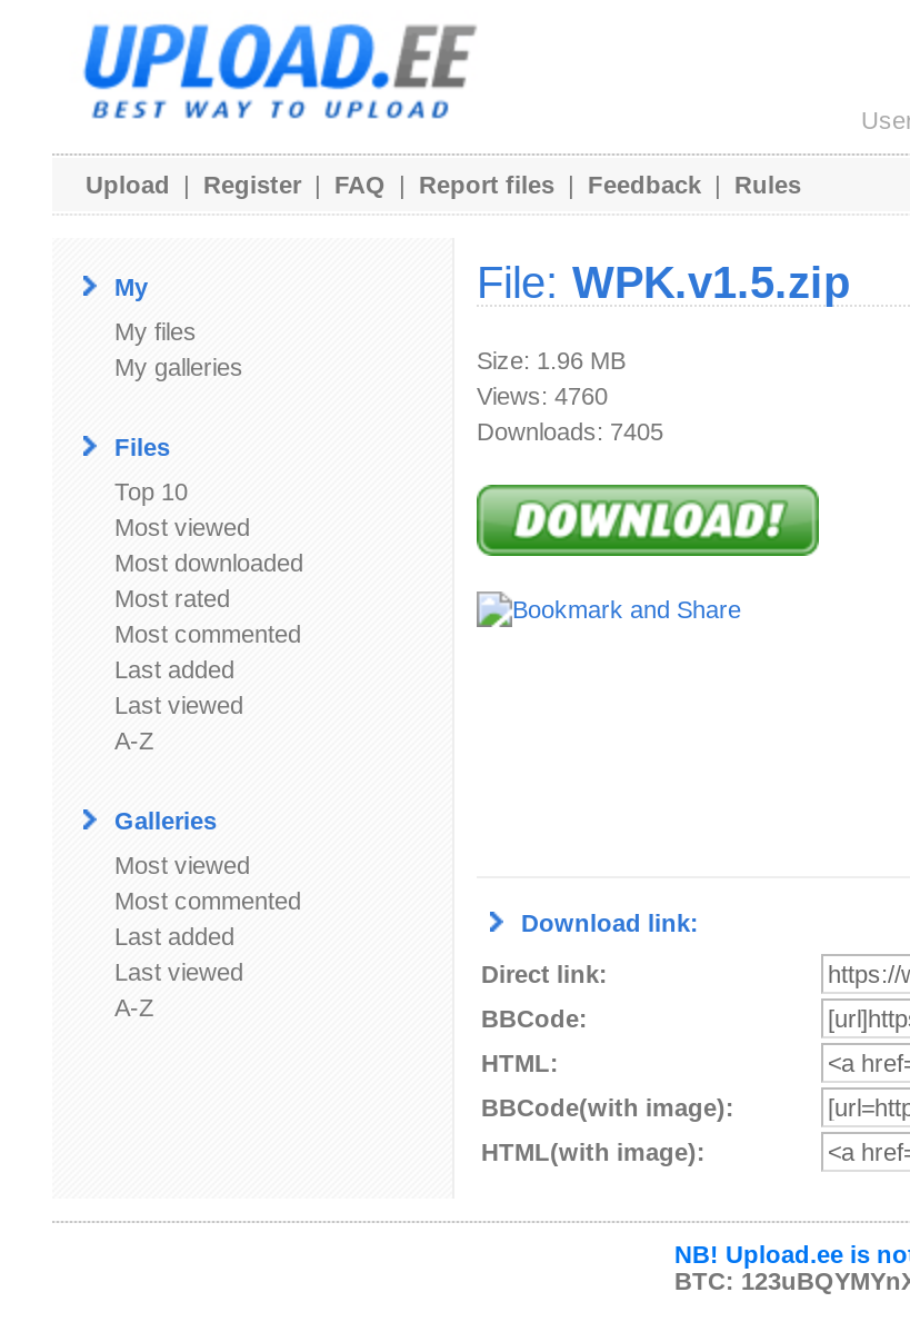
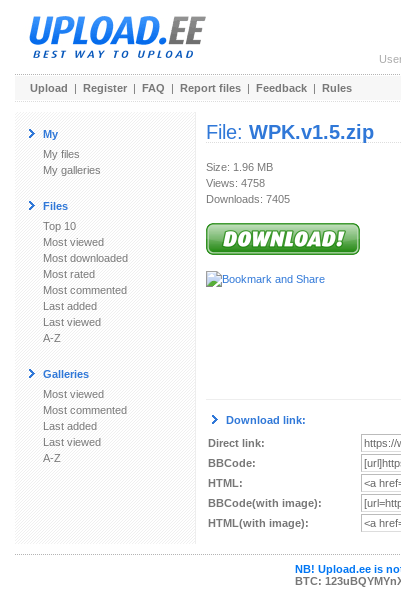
- Views: 4760
+ Views: 4758
